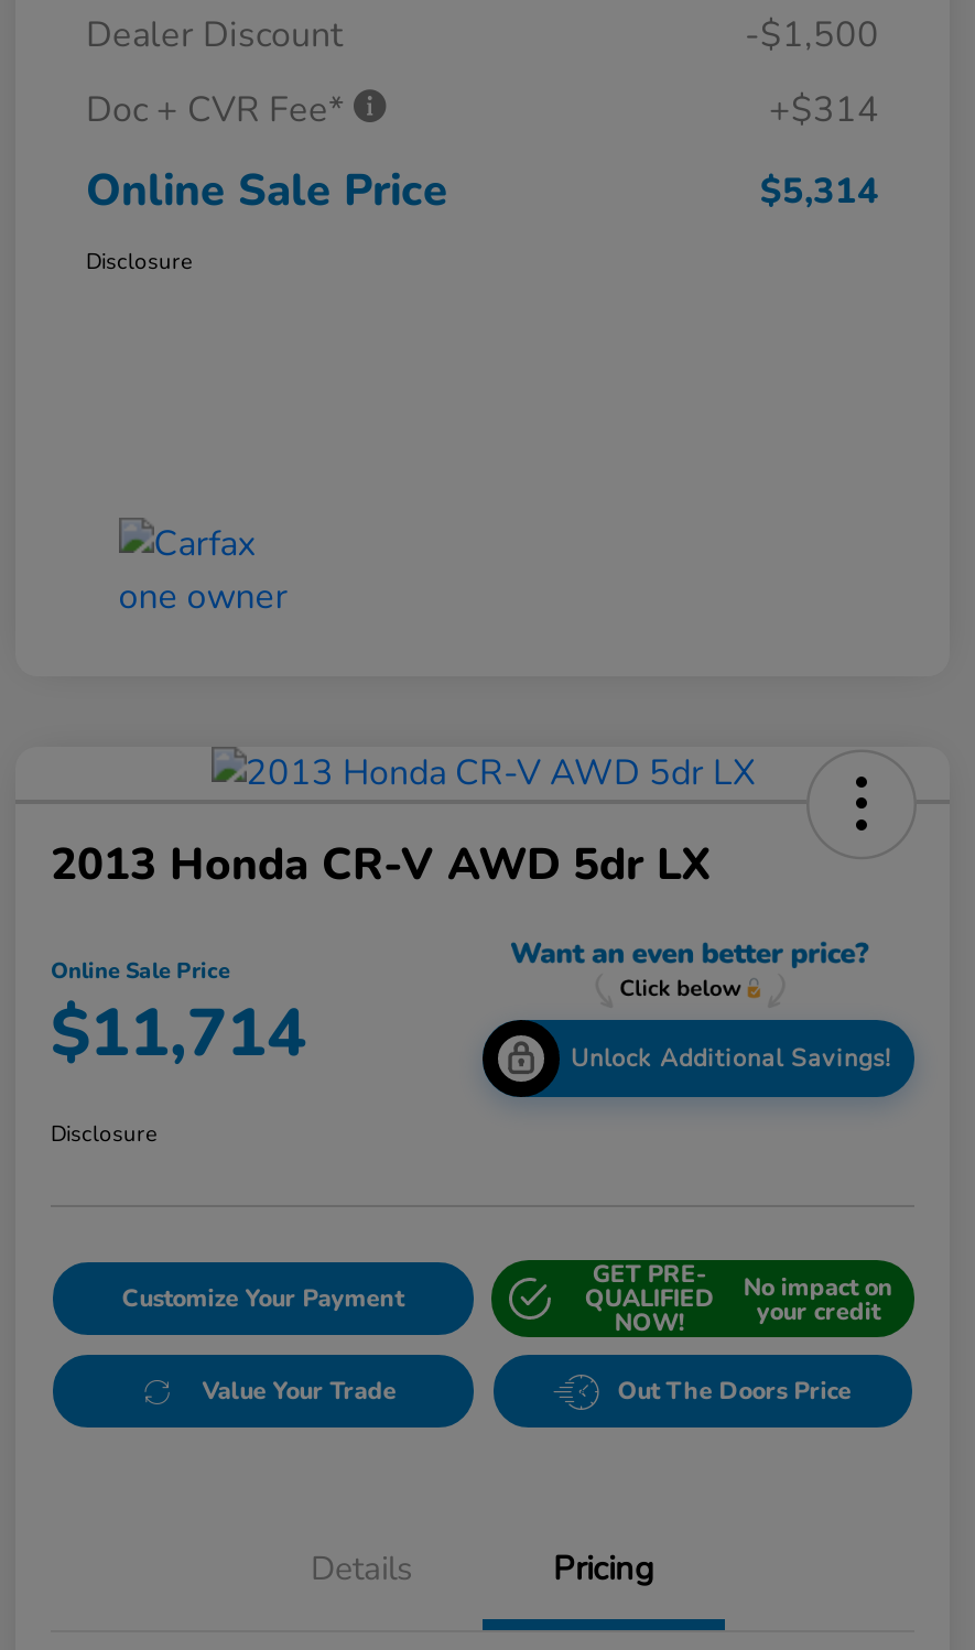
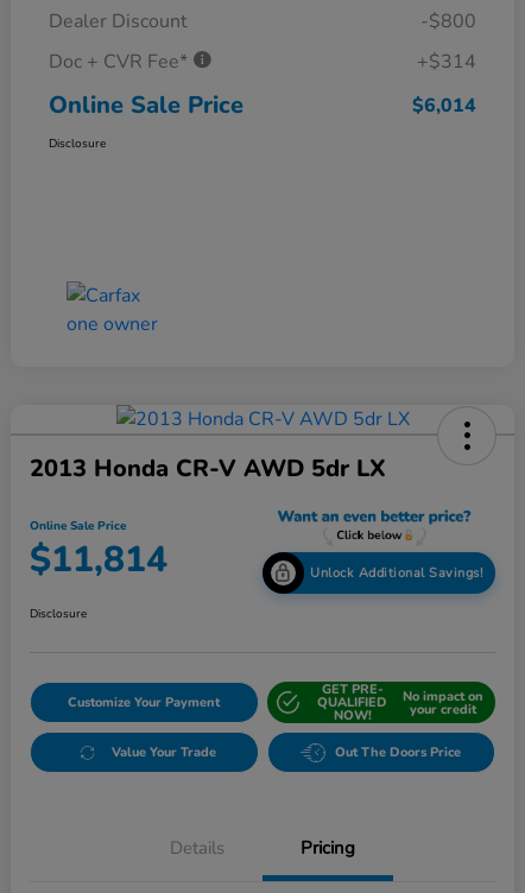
- -$1,500
+ -$800

- $5,314
+ $6,014

- $11,714
+ $11,814
